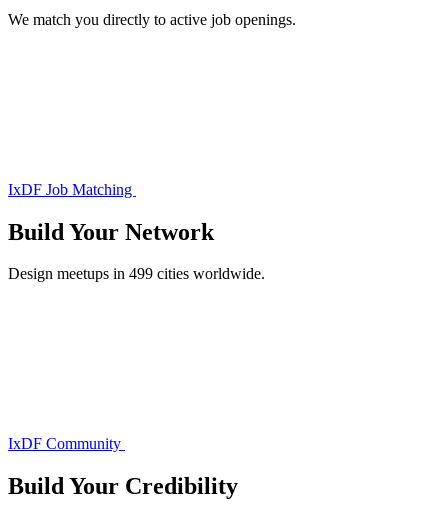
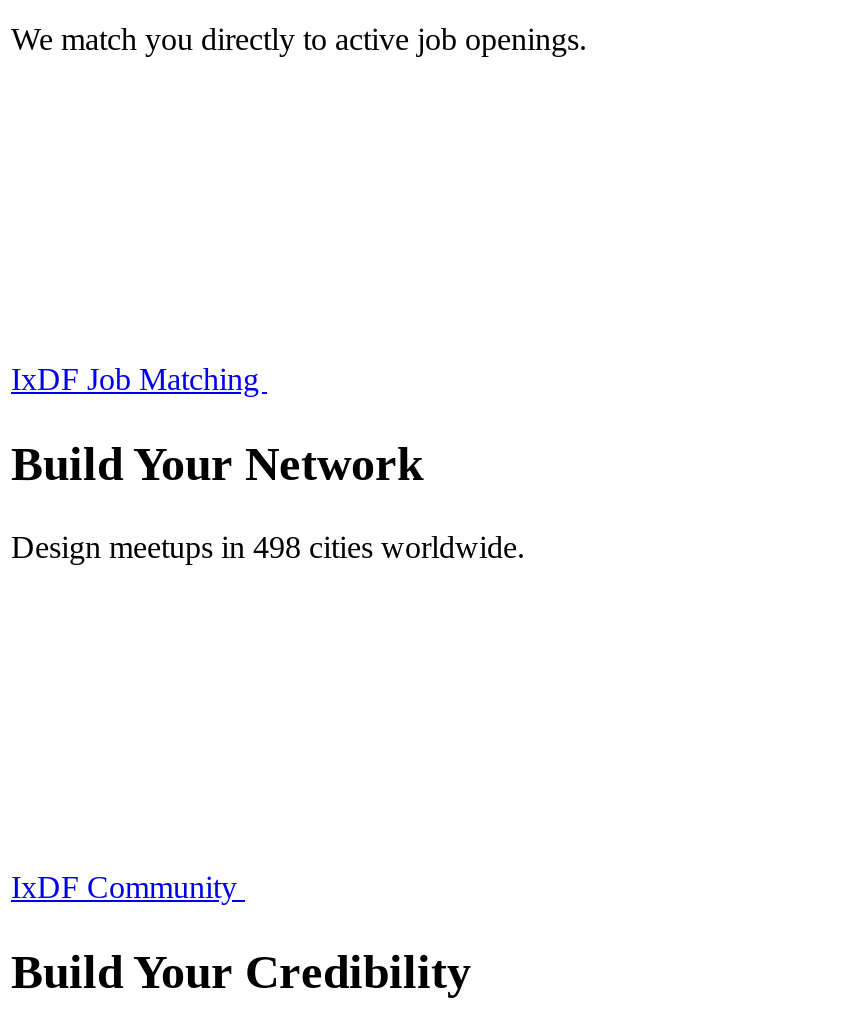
- Design meetups in 499 cities worldwide.
+ Design meetups in 498 cities worldwide.
